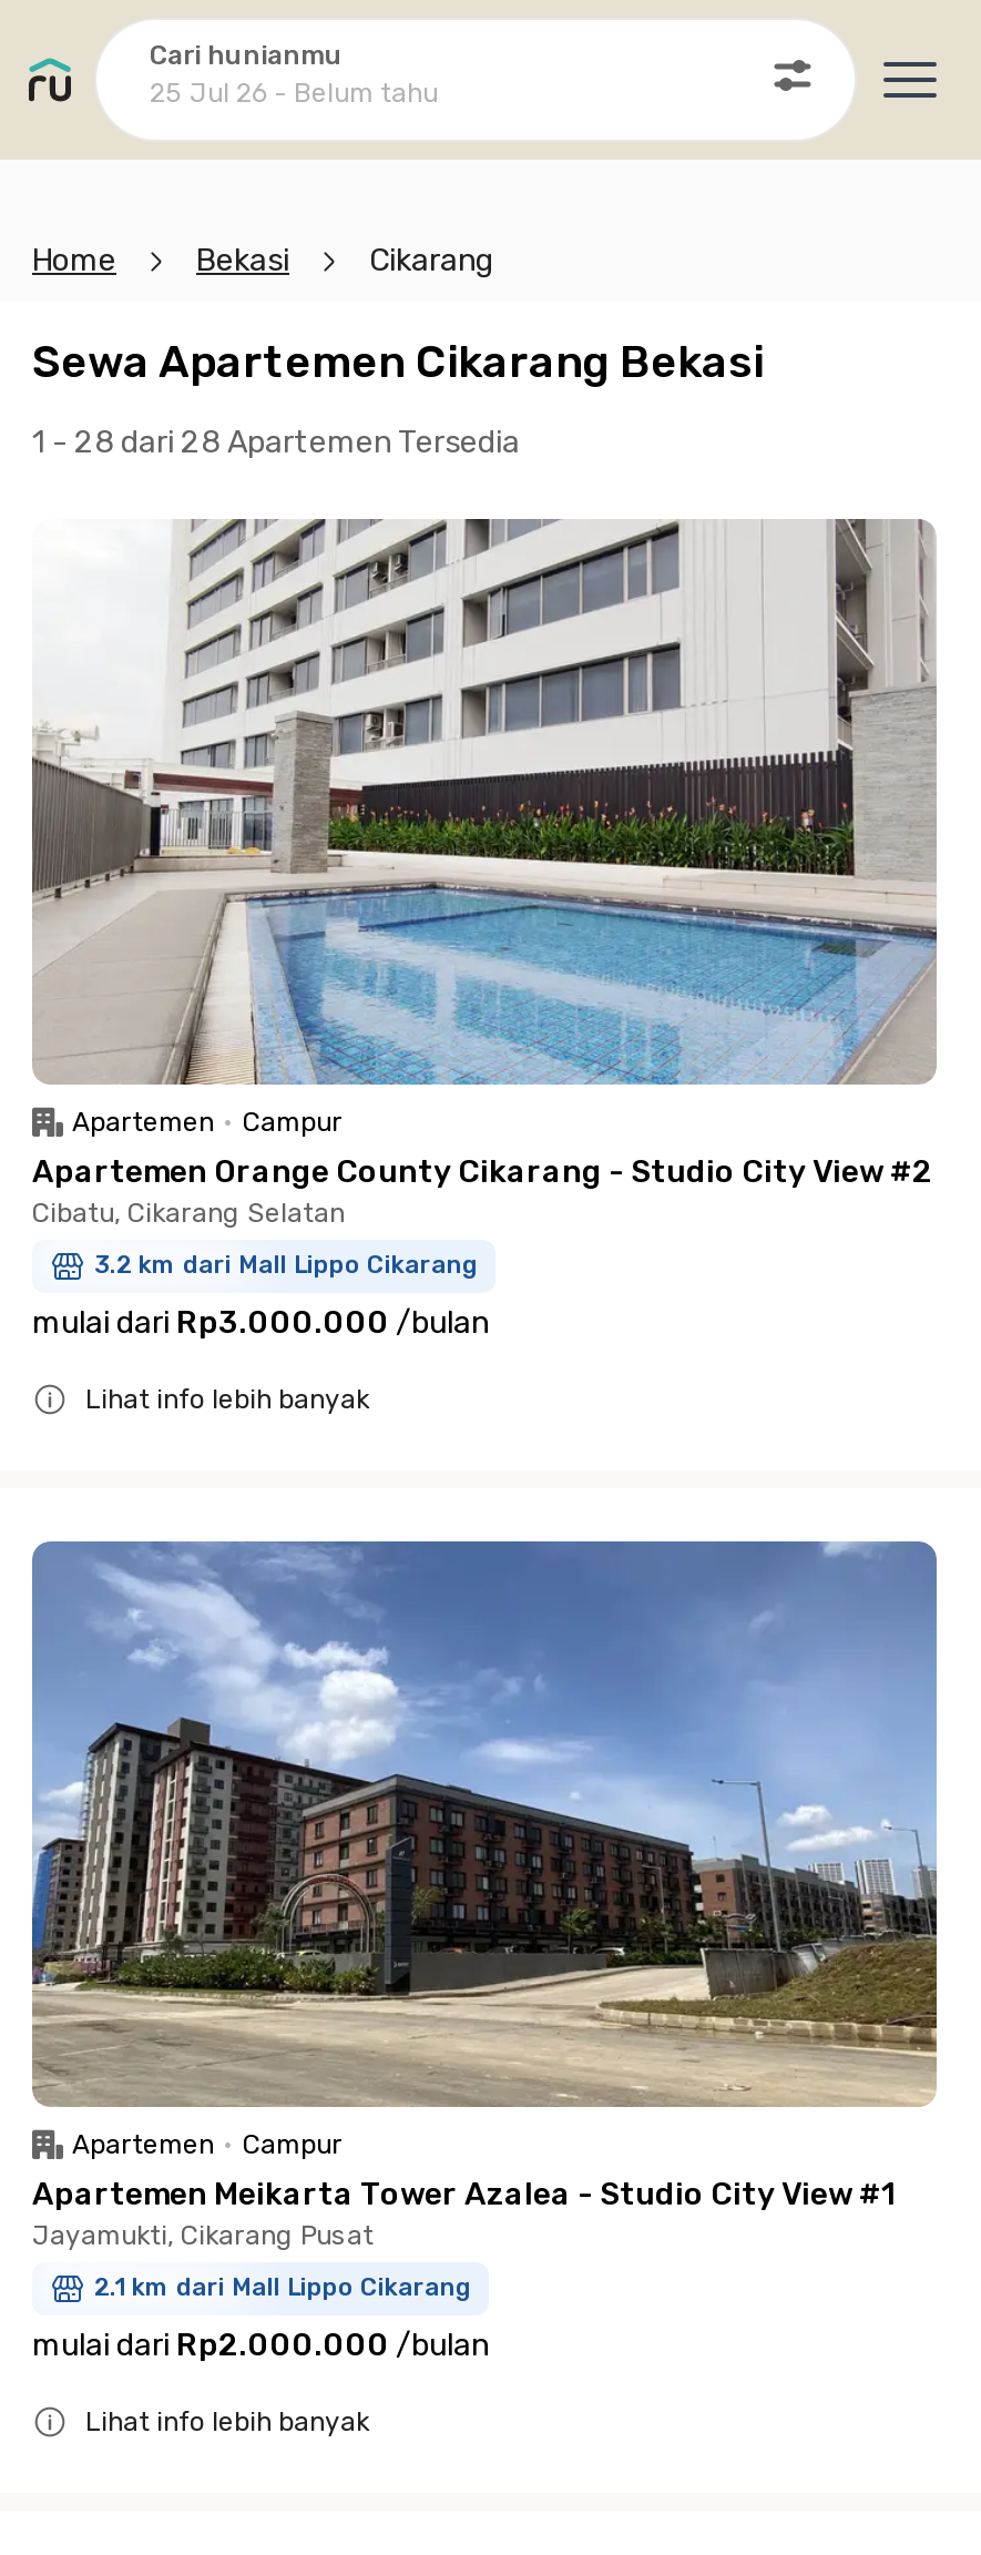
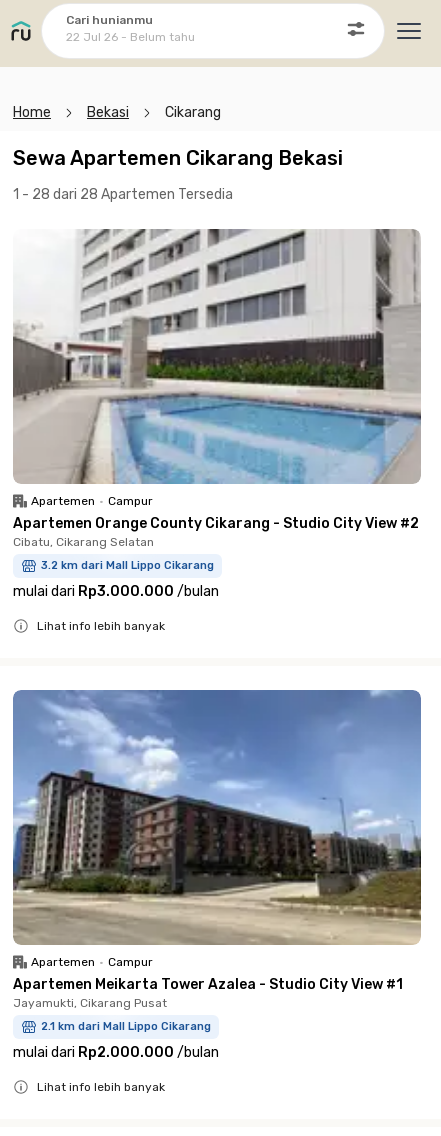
- 25 Jul 26 - Belum tahu
+ 22 Jul 26 - Belum tahu
